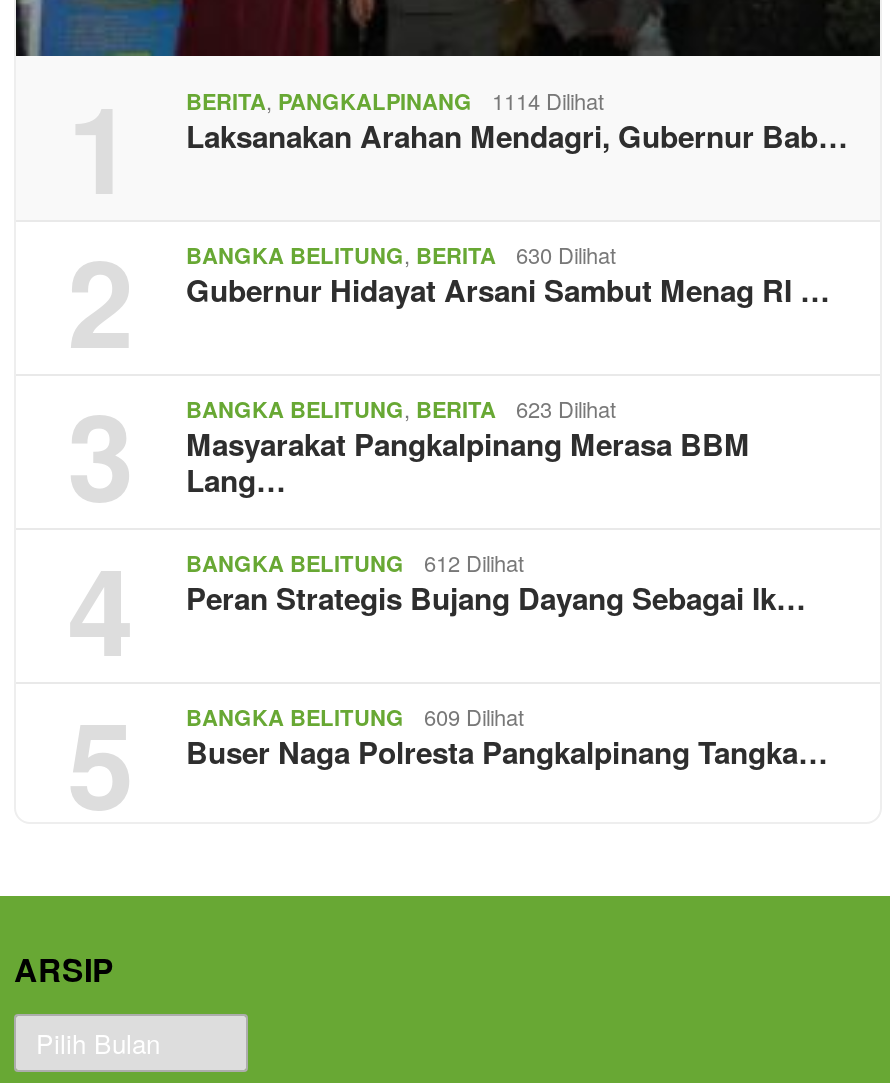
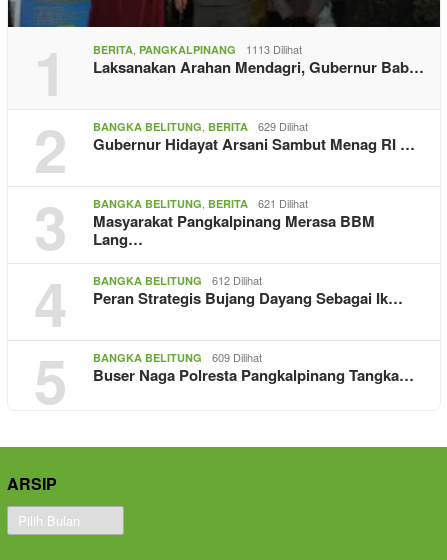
- 1 BERITA, PANGKALPINANG Laksanakan Arahan Mendagri, Gubernur Bab… 1114 Dilihat
+ 1 BERITA, PANGKALPINANG Laksanakan Arahan Mendagri, Gubernur Bab… 1113 Dilihat

- 630 Dilihat
+ 629 Dilihat

- 623 Dilihat
+ 621 Dilihat
